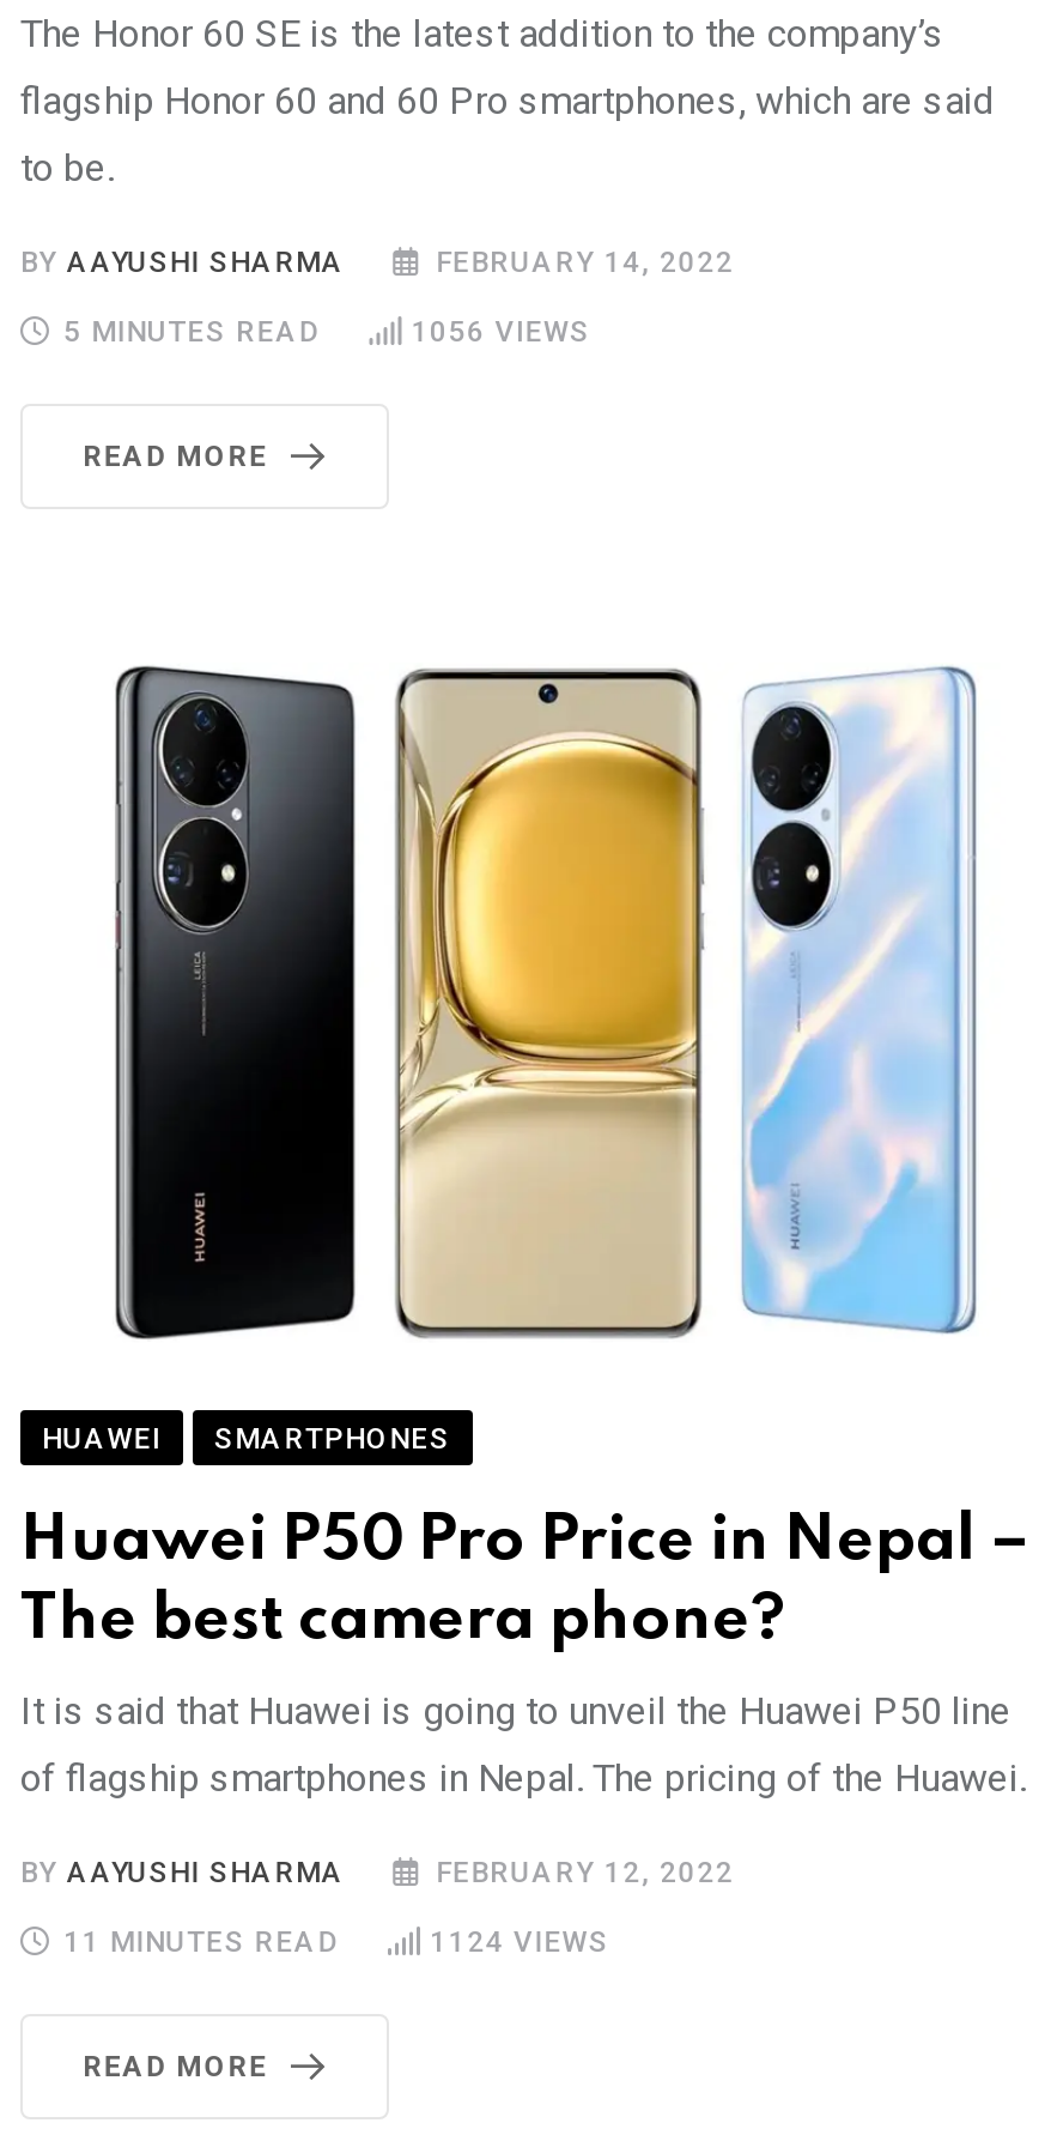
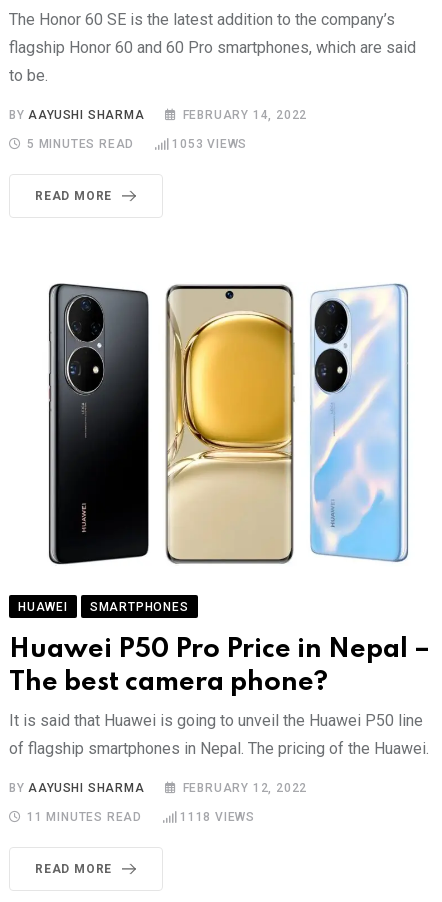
- 1056 VIEWS
+ 1053 VIEWS

- 1124 VIEWS
+ 1118 VIEWS
